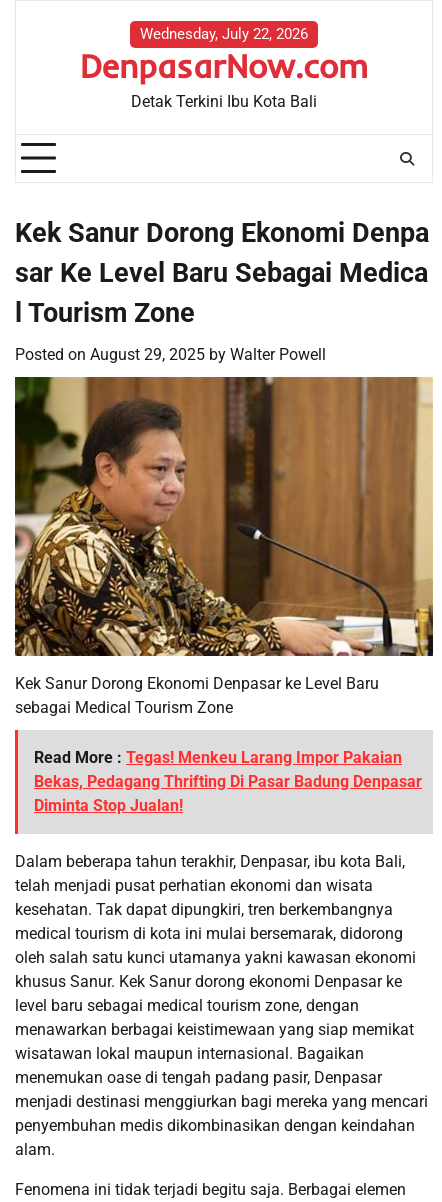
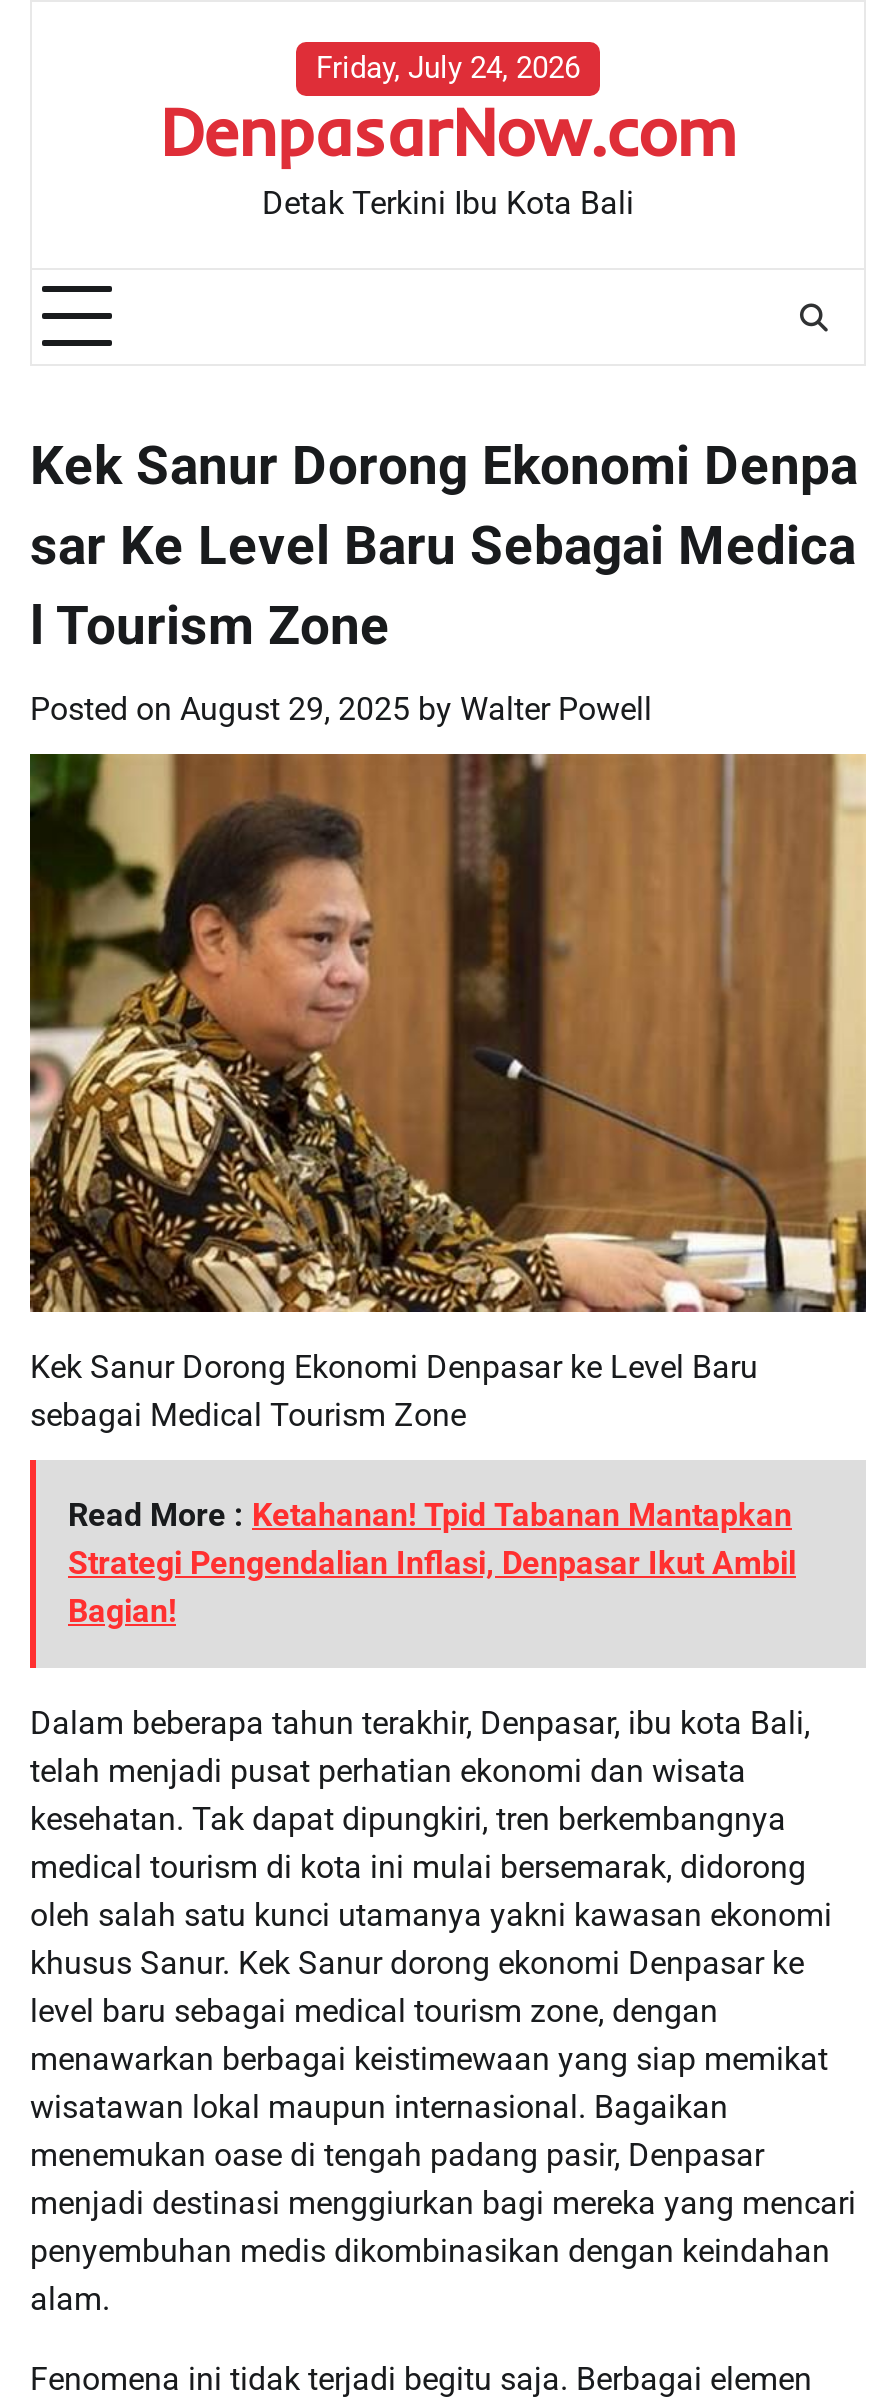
- Wednesday, July 22, 2026
+ Friday, July 24, 2026

- Read More : Tegas! Menkeu Larang Impor Pakaian
- Bekas, Pedagang Thrifting Di Pasar Badung Denpasar
- Diminta Stop Jualan!
+ Read More : Ketahanan! Tpid Tabanan Mantapkan
+ Strategi Pengendalian Inflasi, Denpasar Ikut Ambil
+ Bagian!
